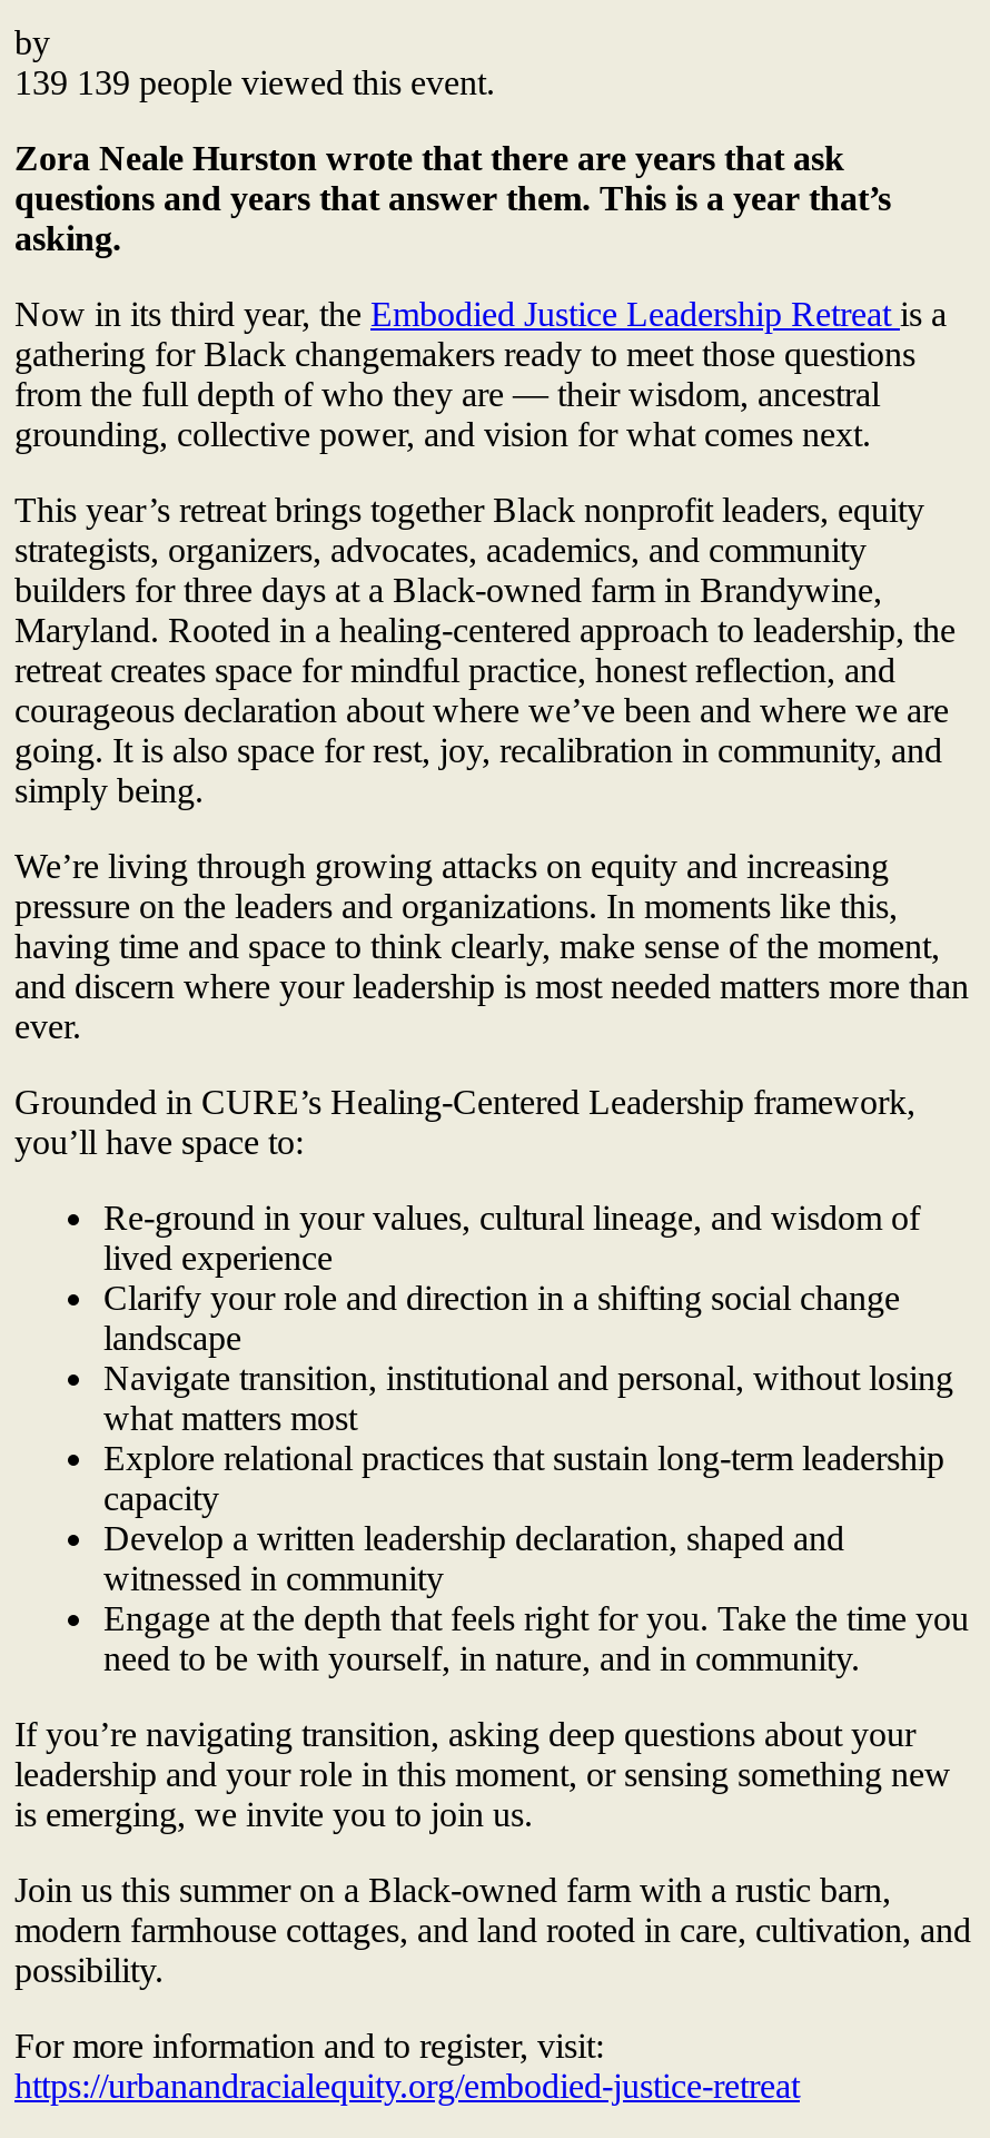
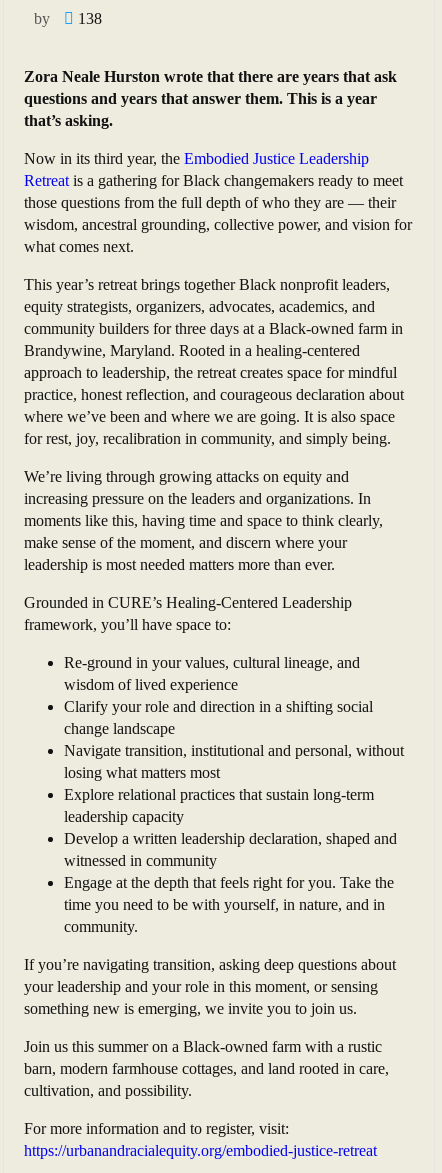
- 139 139 people viewed this event.
+ 138
